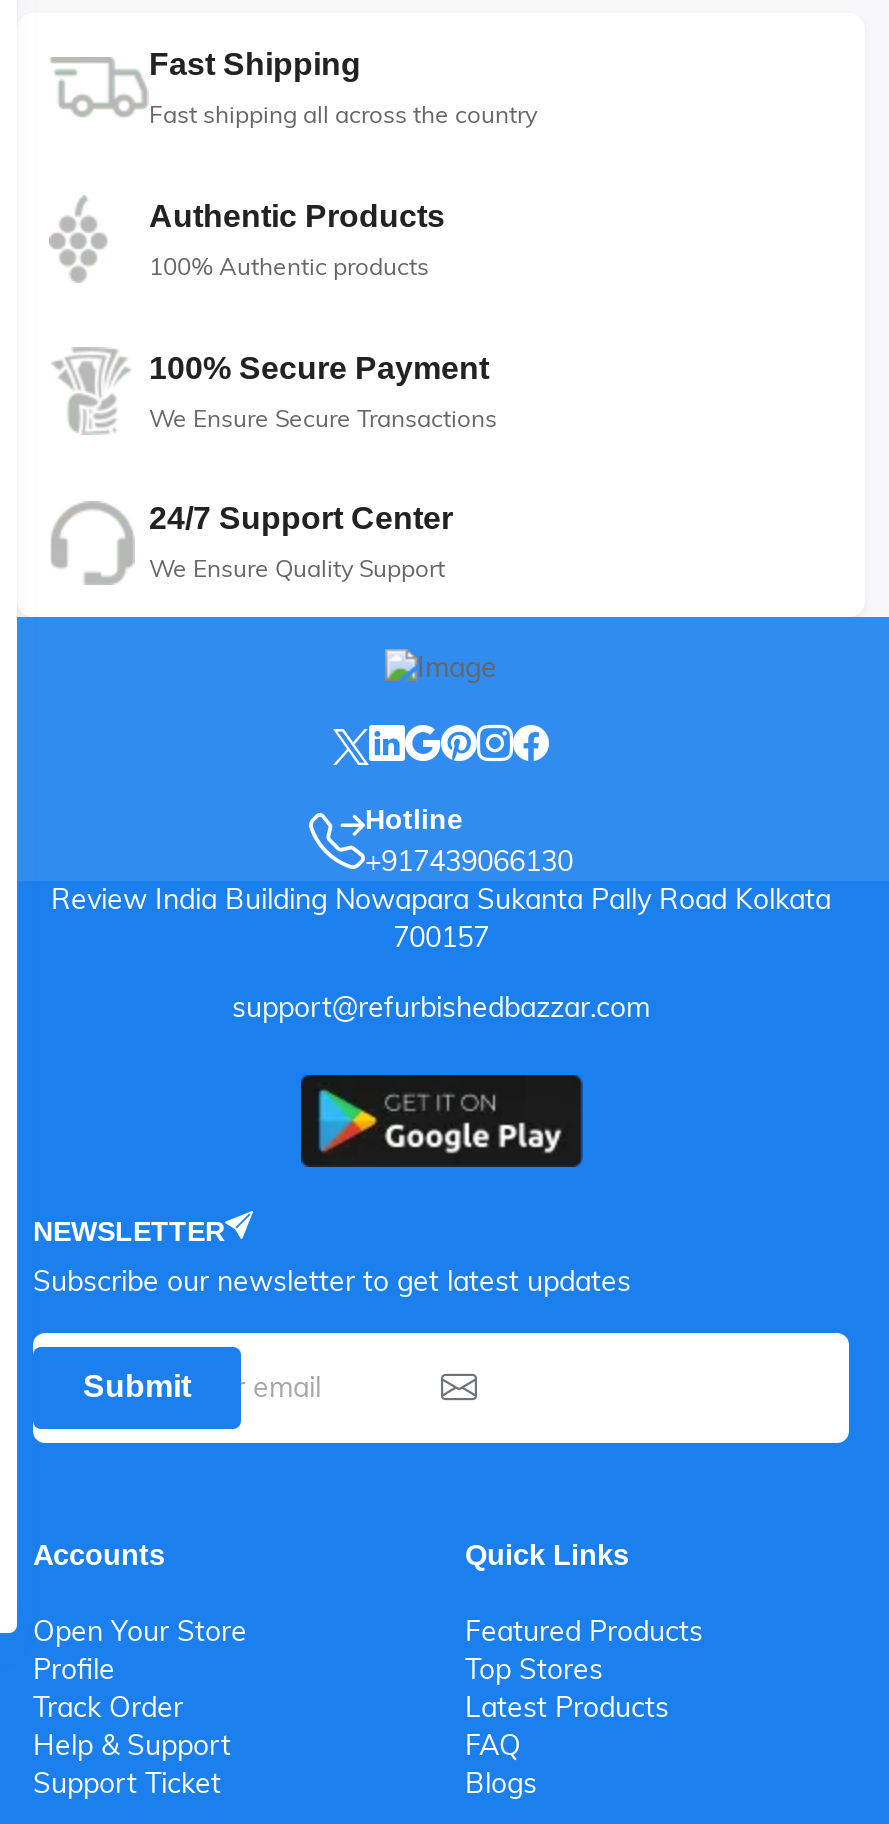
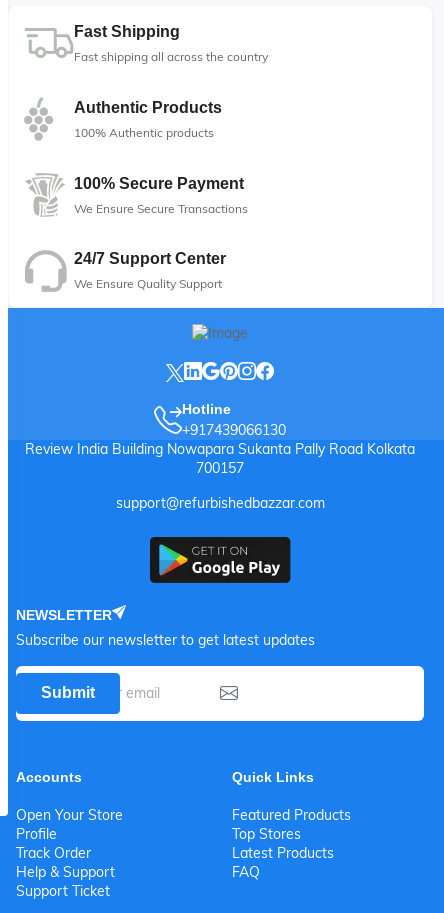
- Blogs
